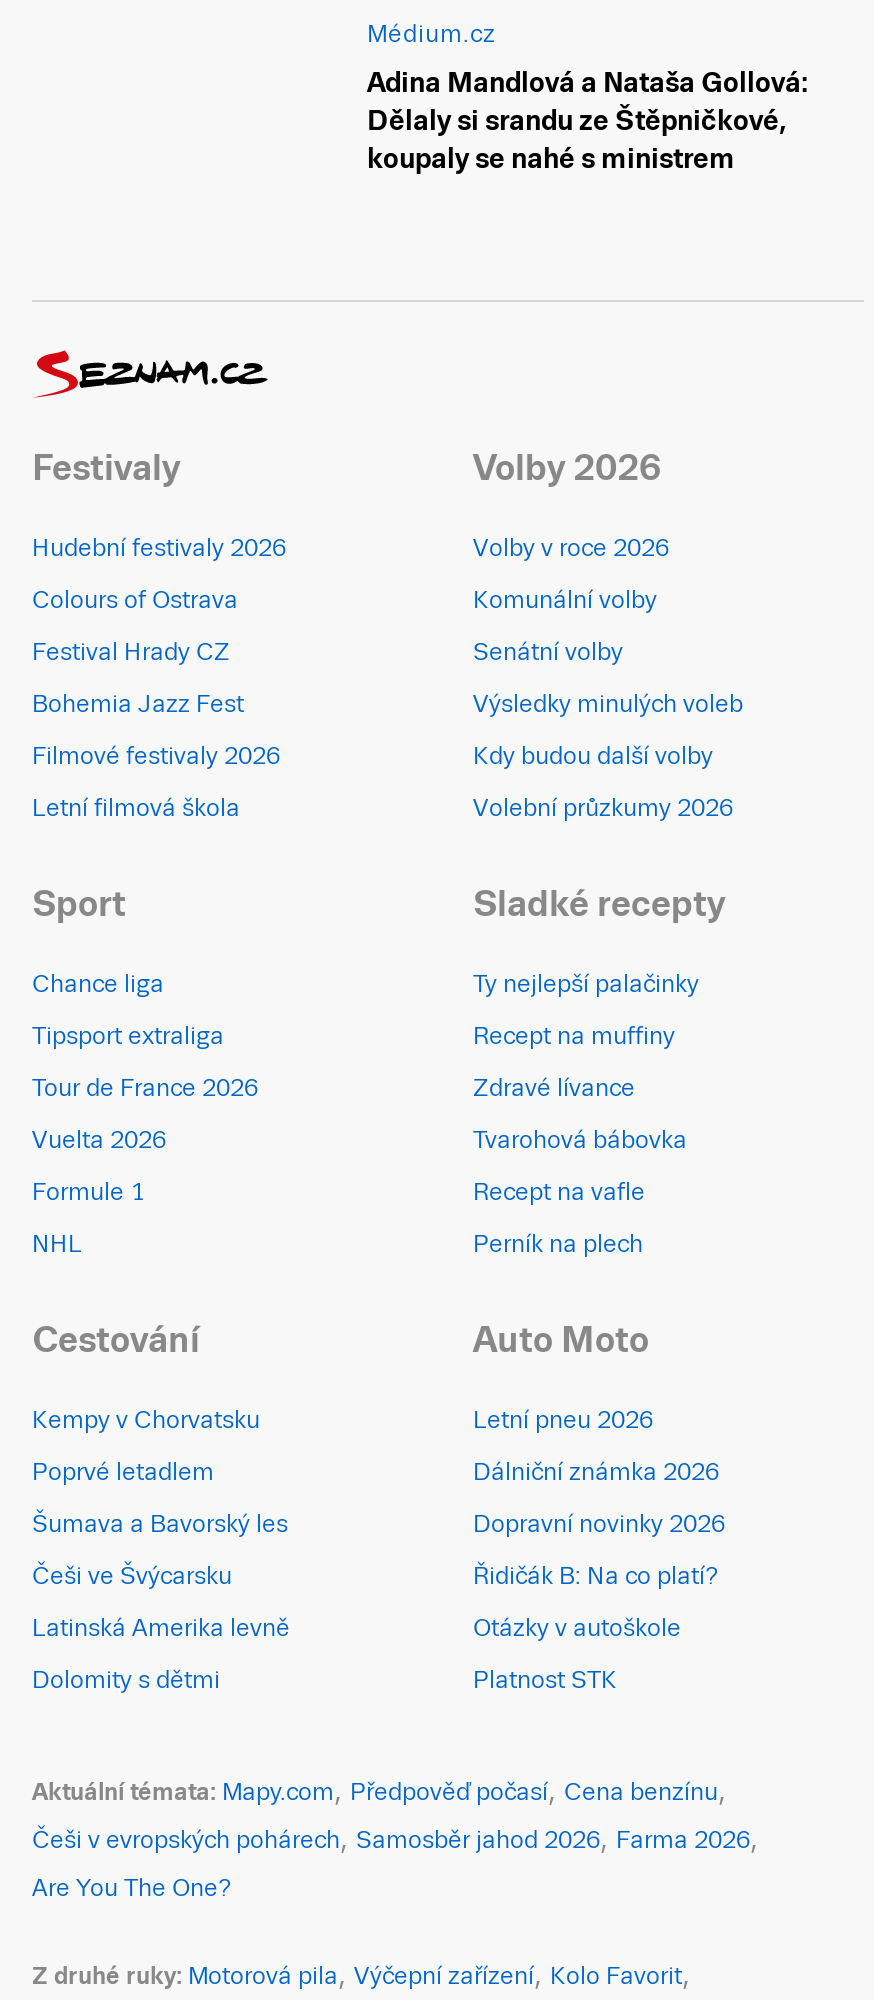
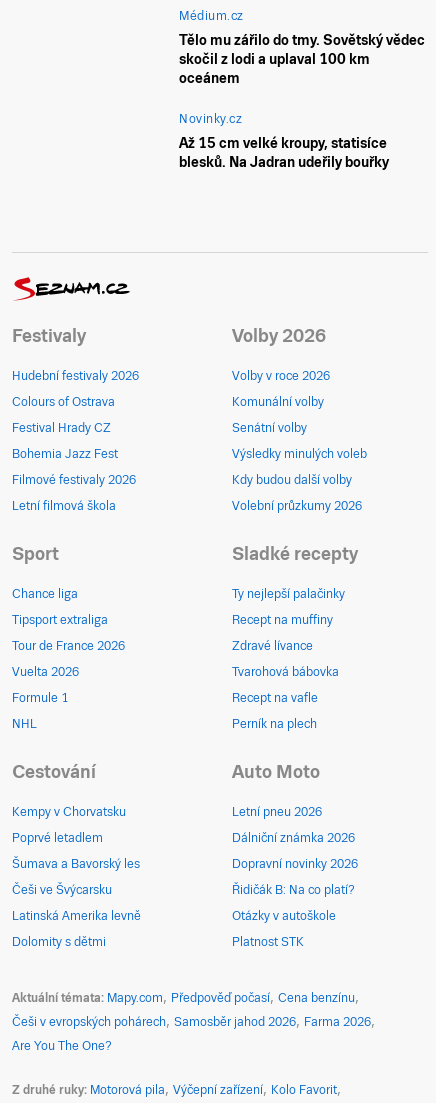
- Adina Mandlová a Nataša Gollová:
- Dělaly si srandu ze Štěpničkové,
- koupaly se nahé s ministrem
+ Tělo mu zářilo do tmy. Sovětský vědec
+ skočil z lodi a uplaval 100 km
+ oceánem
+ Novinky.cz
+ Až 15 cm velké kroupy, statisíce
+ blesků. Na Jadran udeřily bouřky
